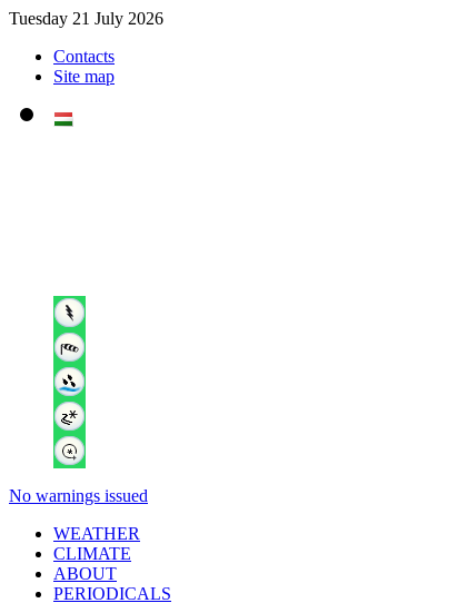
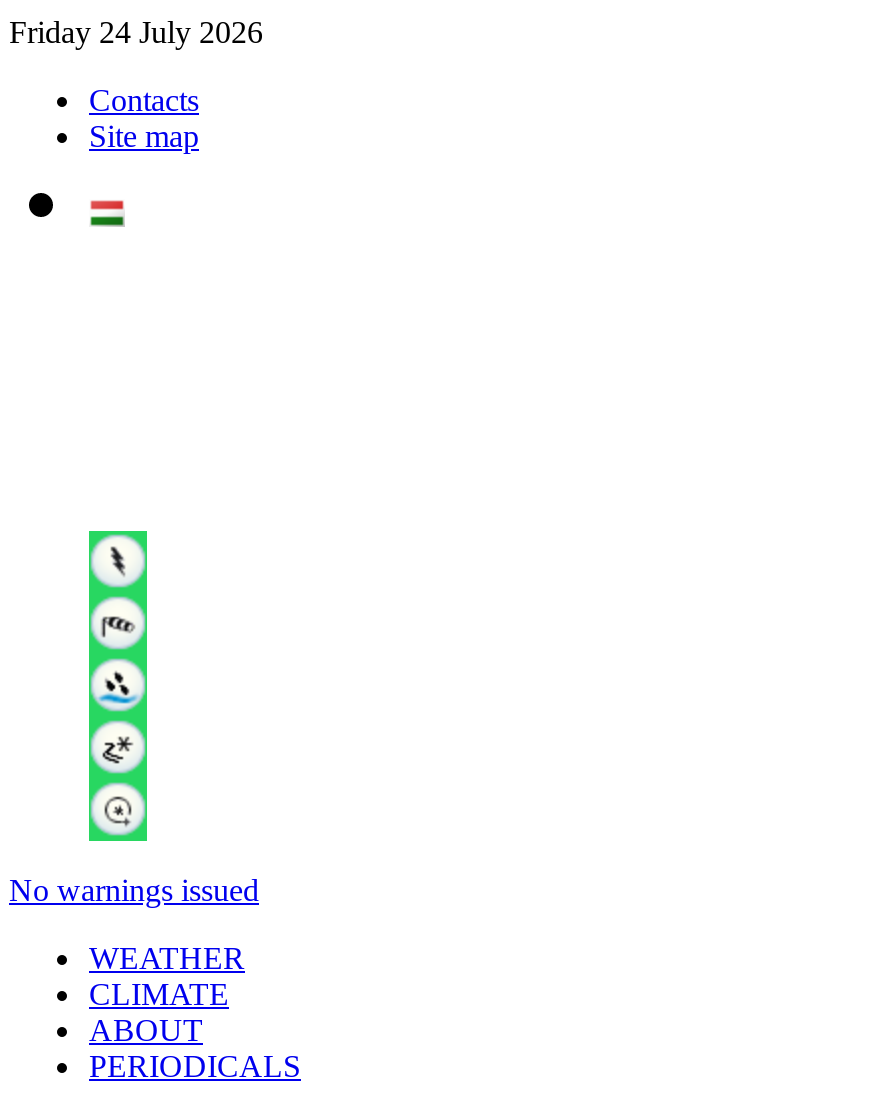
- Tuesday 21 July 2026
+ Friday 24 July 2026
